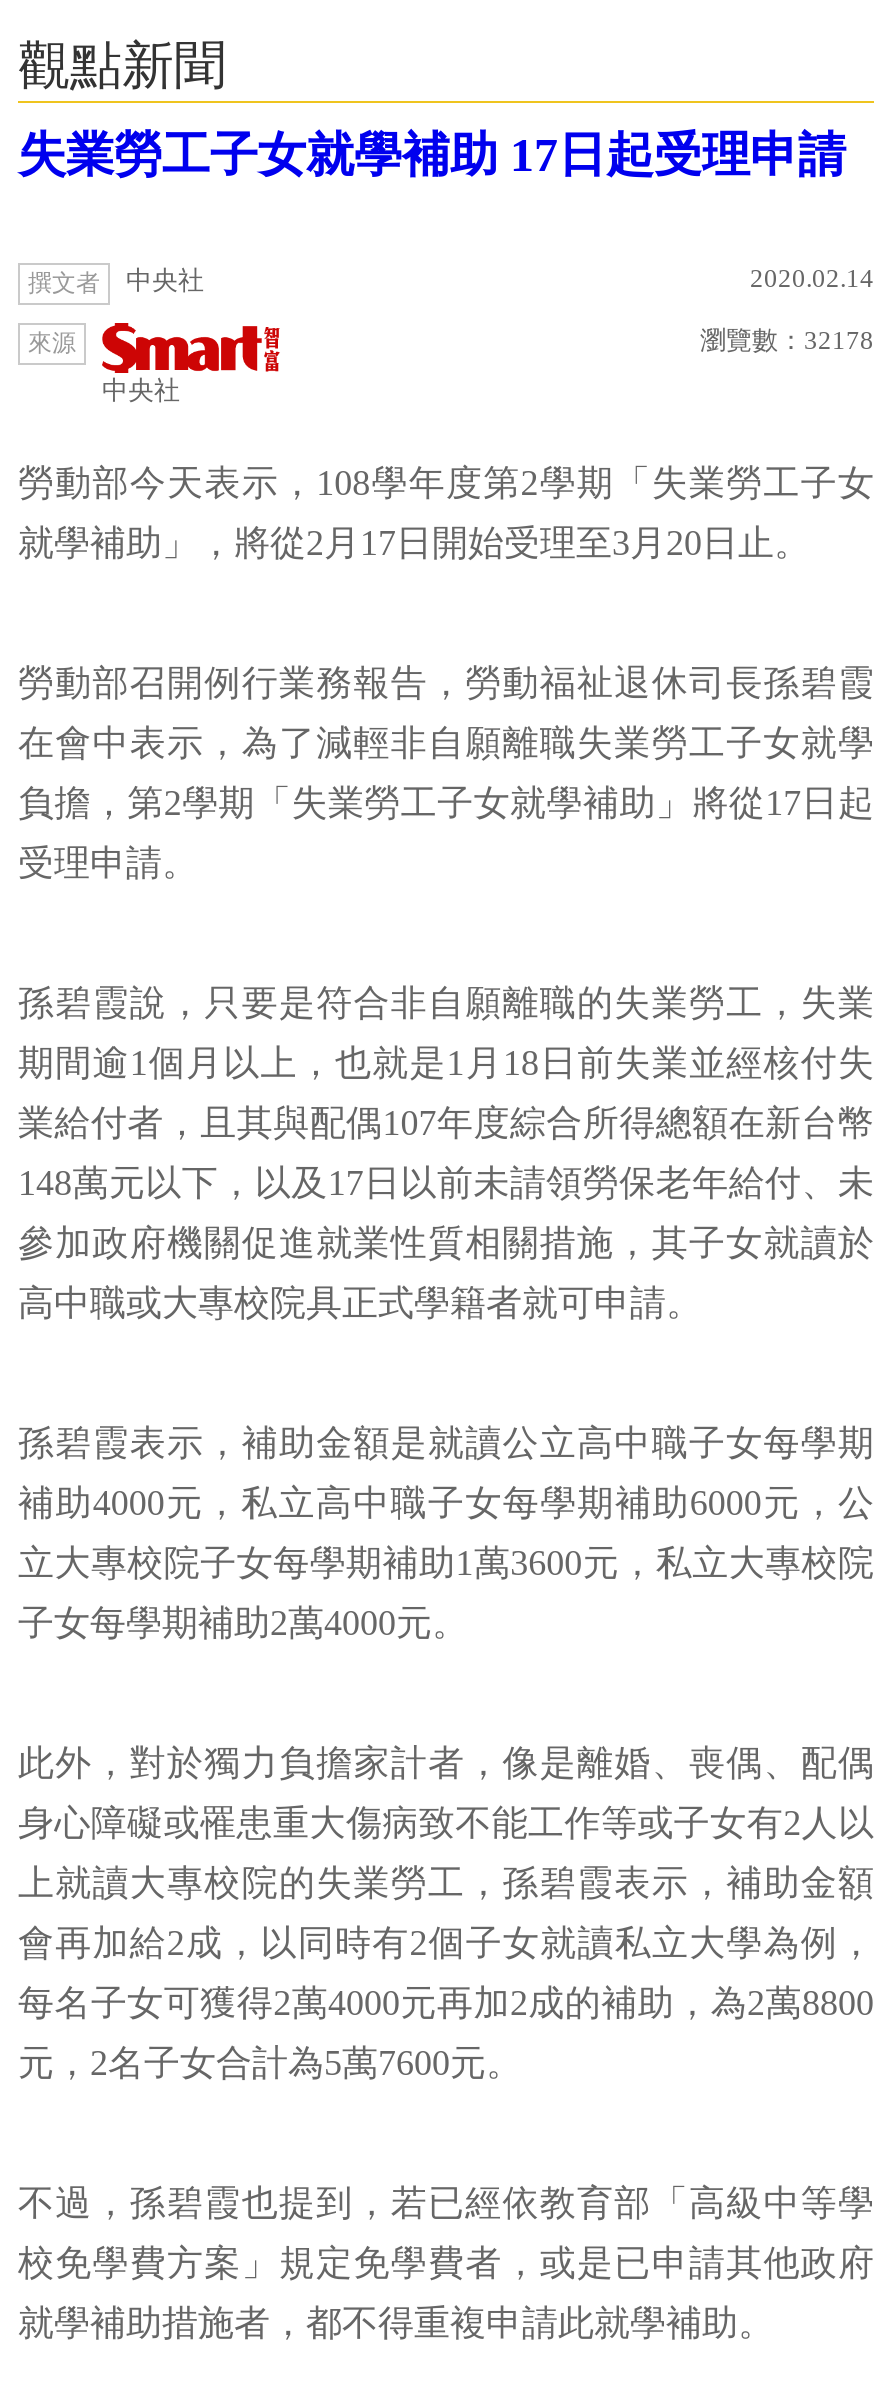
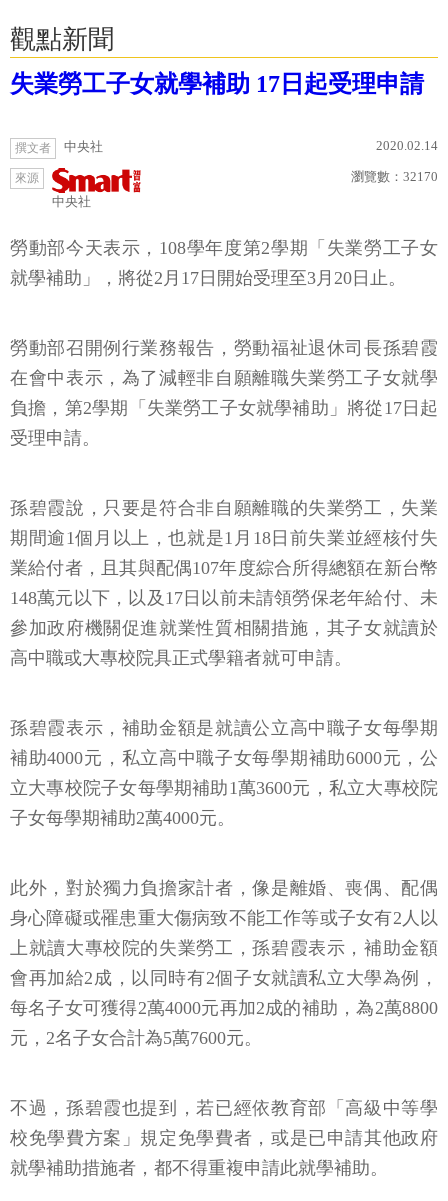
- 瀏覽數：32178
+ 瀏覽數：32170
